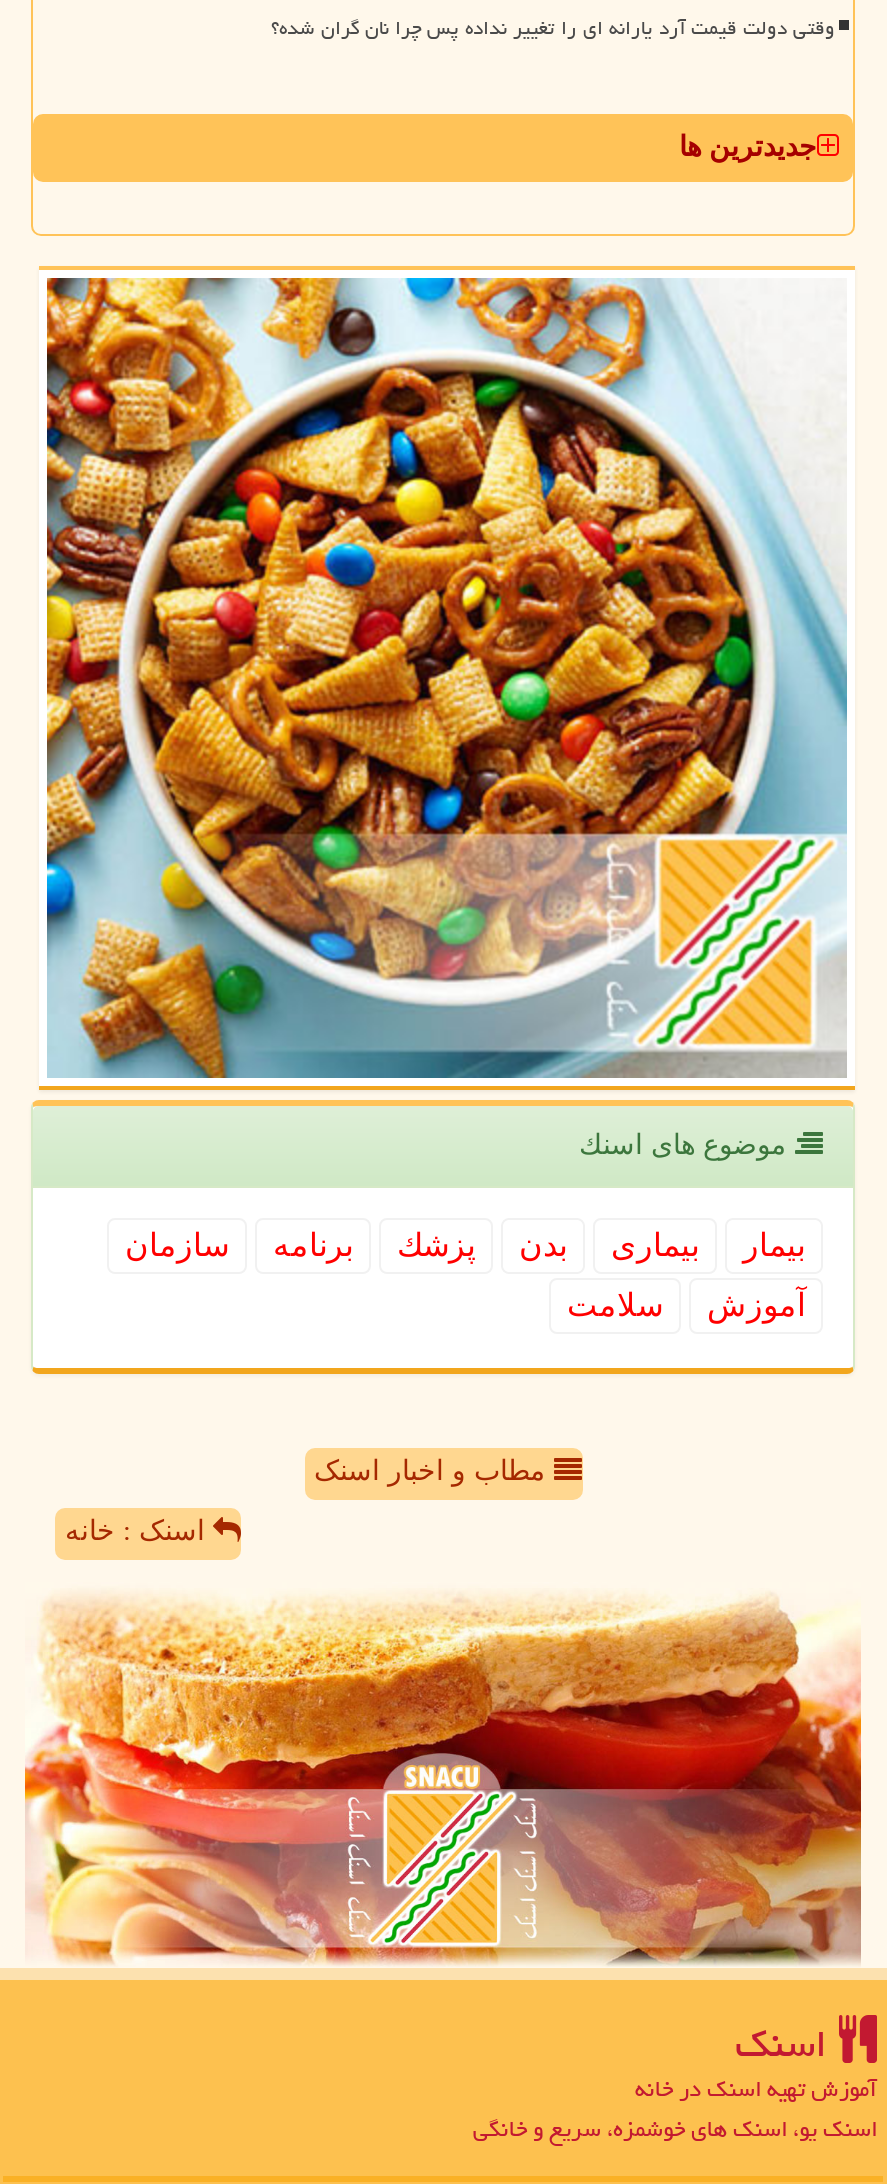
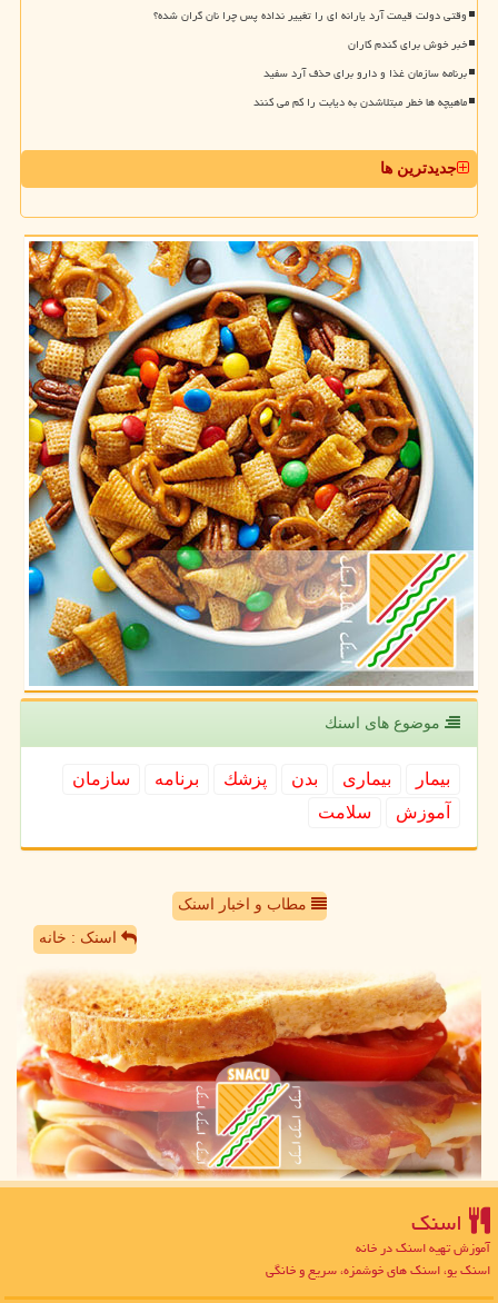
+ خبر خوش برای گندم کاران
+ برنامه سازمان غذا و دارو برای حذف آرد سفید
+ ماهیچه ها خطر مبتلاشدن به دیابت را کم می کنند
